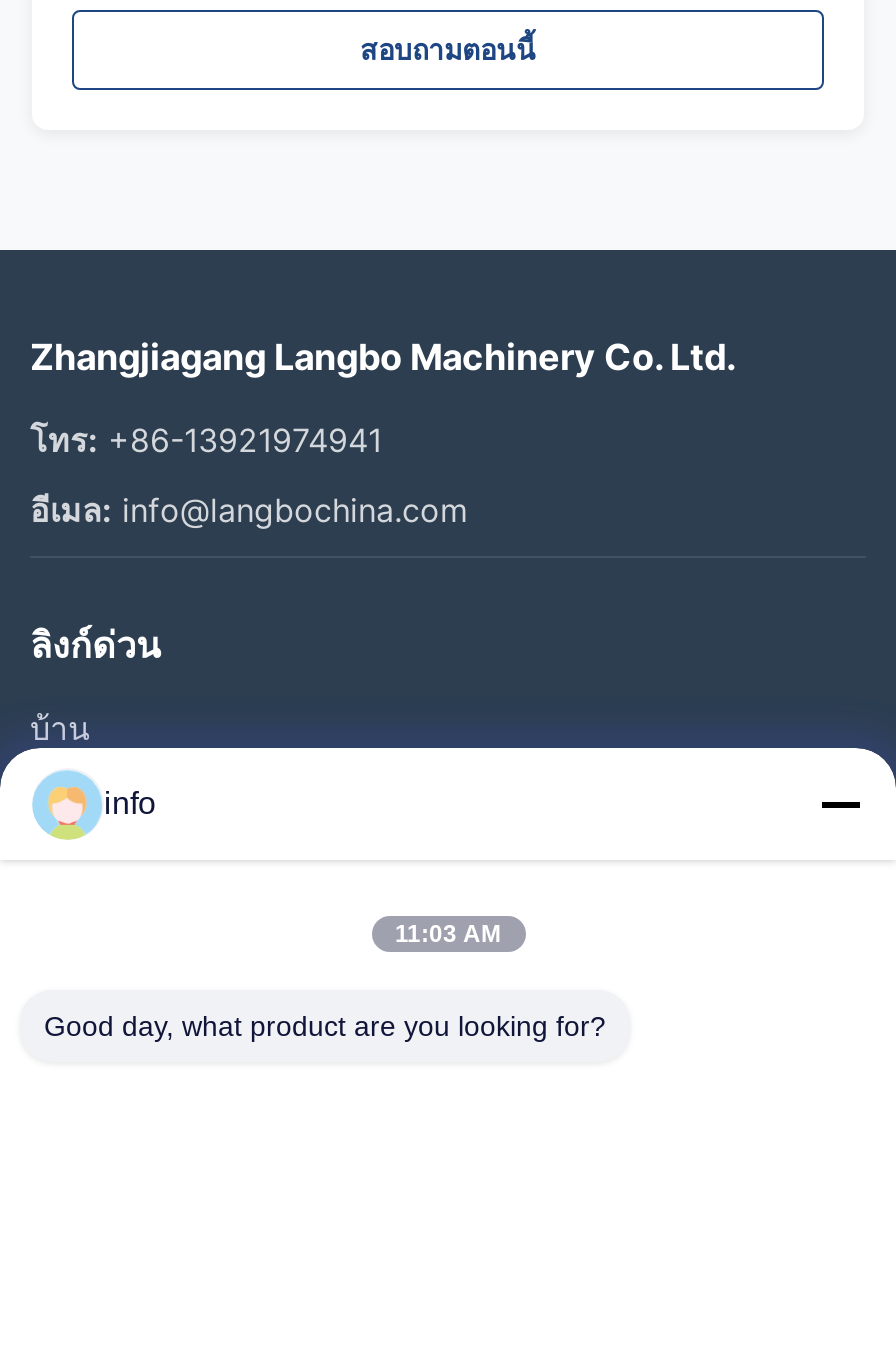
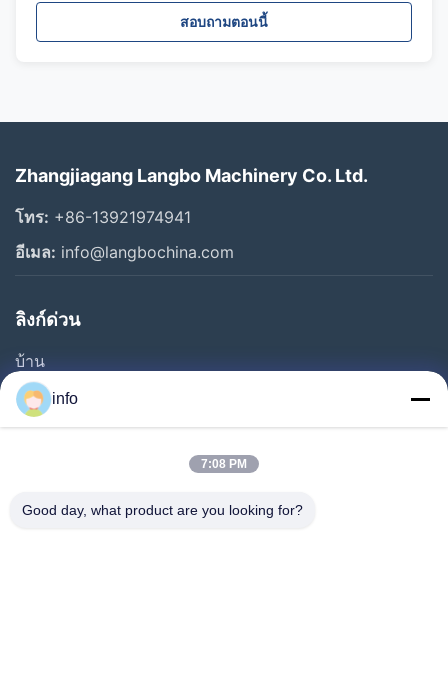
- 11:03 AM
+ 7:08 PM
